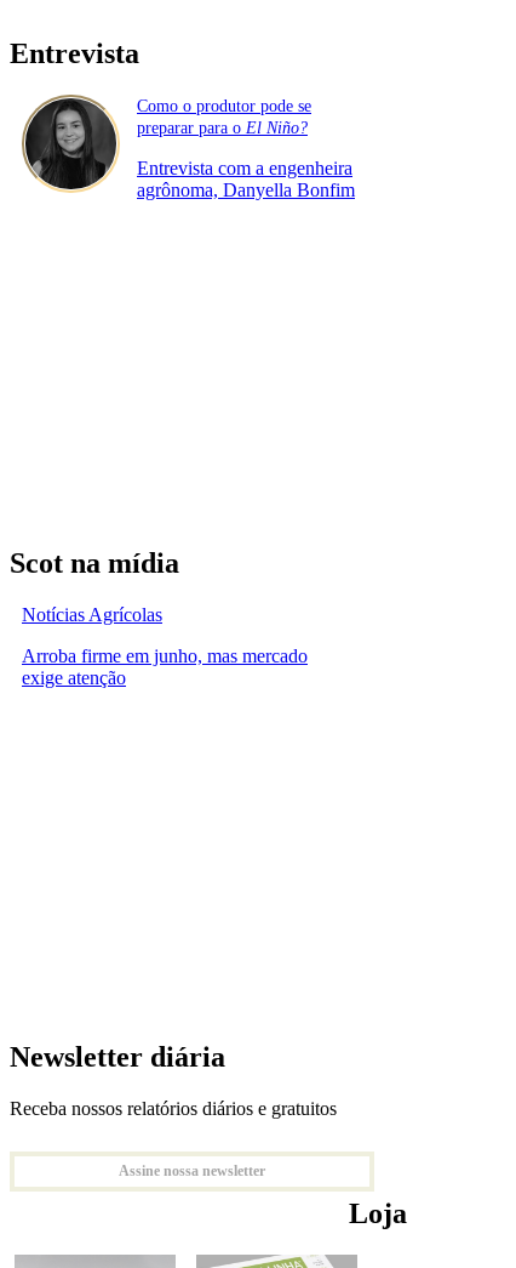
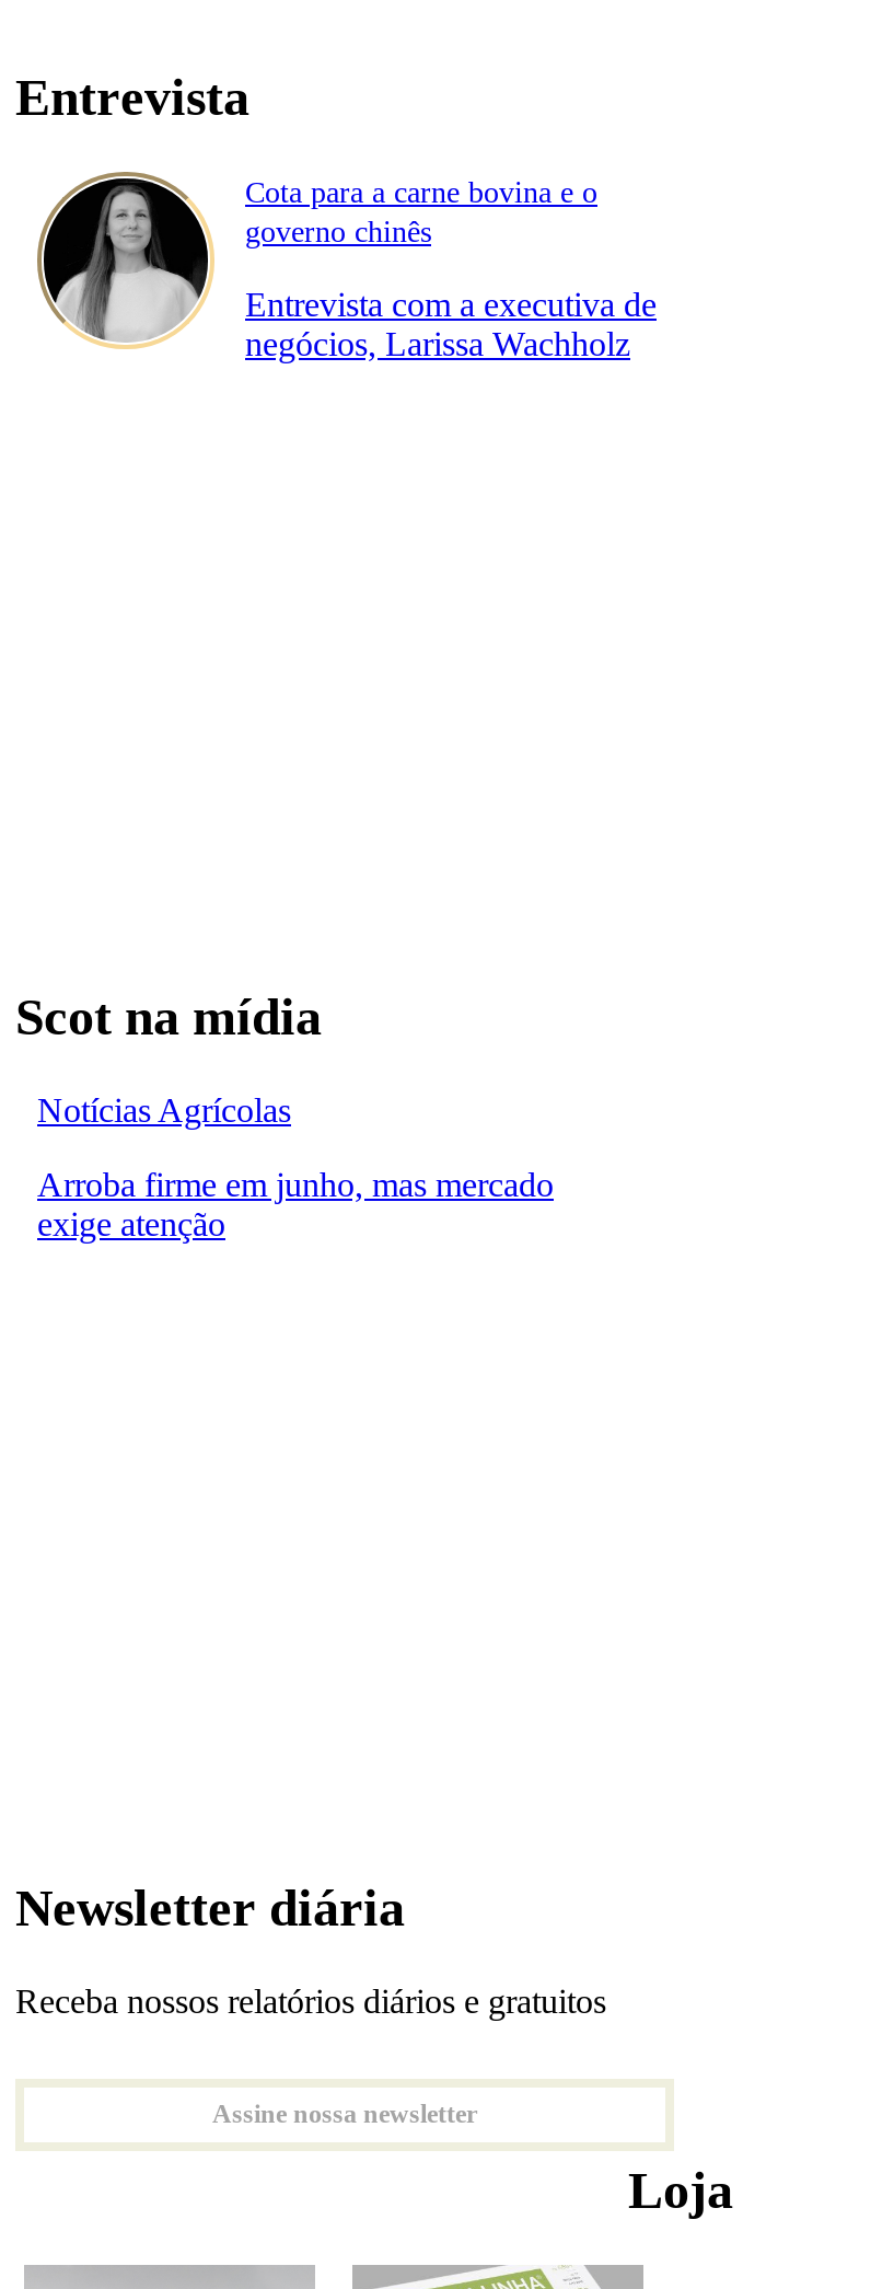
- [image]
- Como o produtor pode se
- preparar para o El Niño?
+ [image]
+ Cota para a carne bovina e o
+ governo chinês

- Entrevista com a engenheira
- agrônoma, Danyella Bonfim
+ Entrevista com a executiva de
+ negócios, Larissa Wachholz
